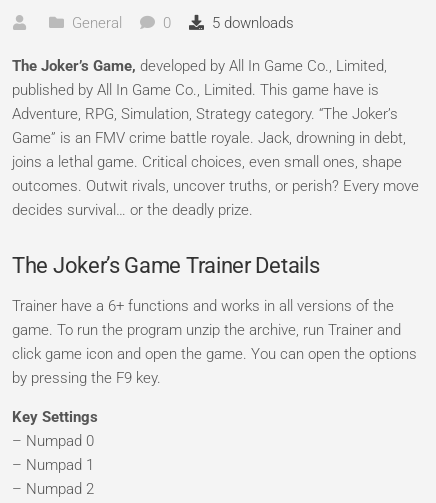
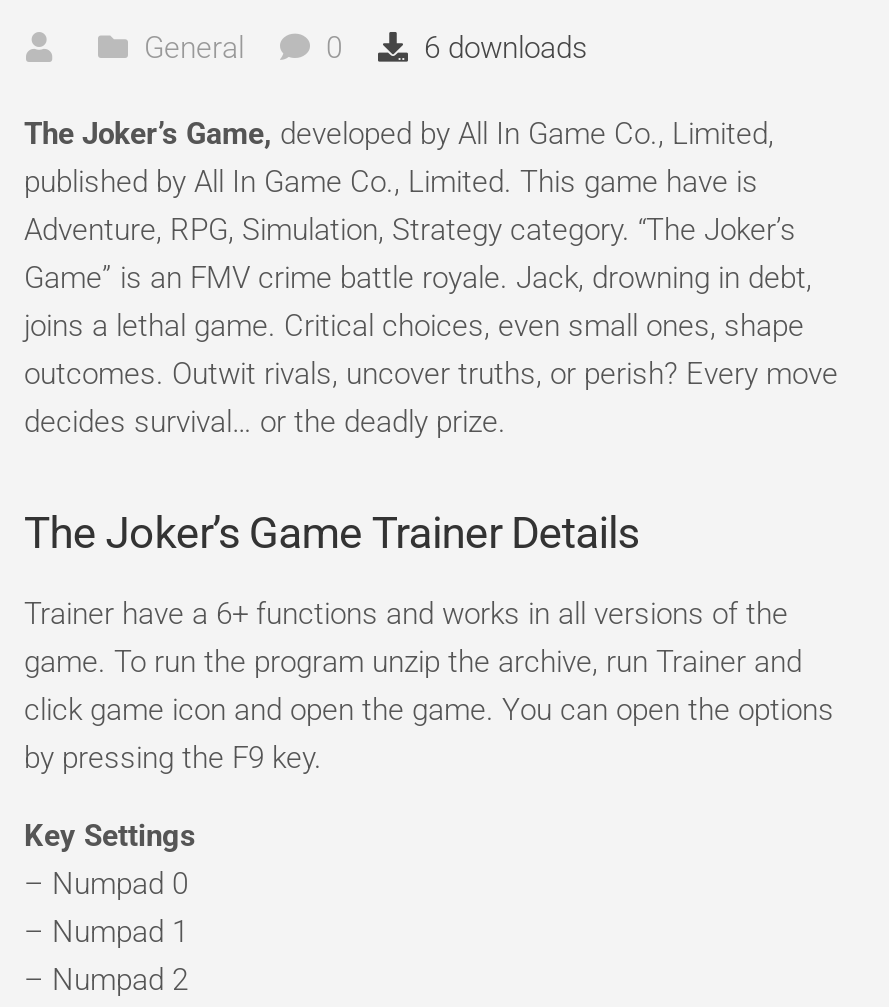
- 5 downloads
+ 6 downloads
